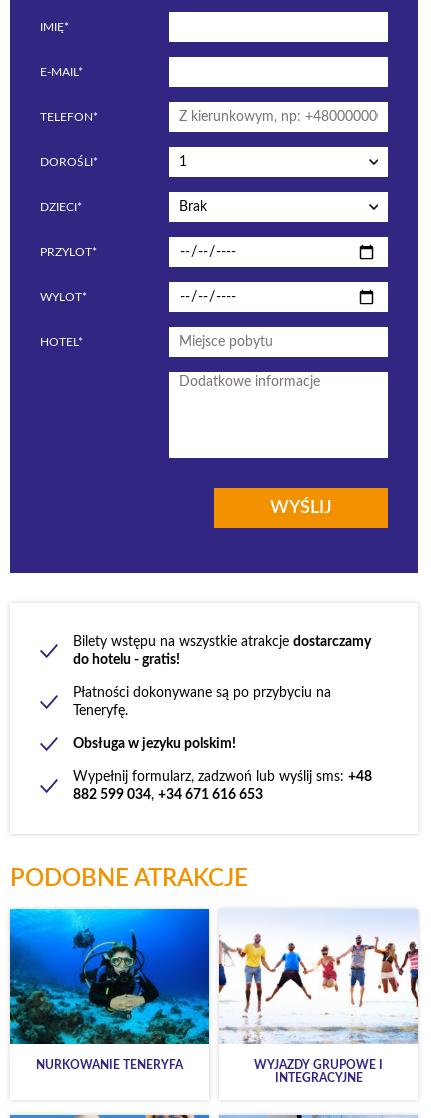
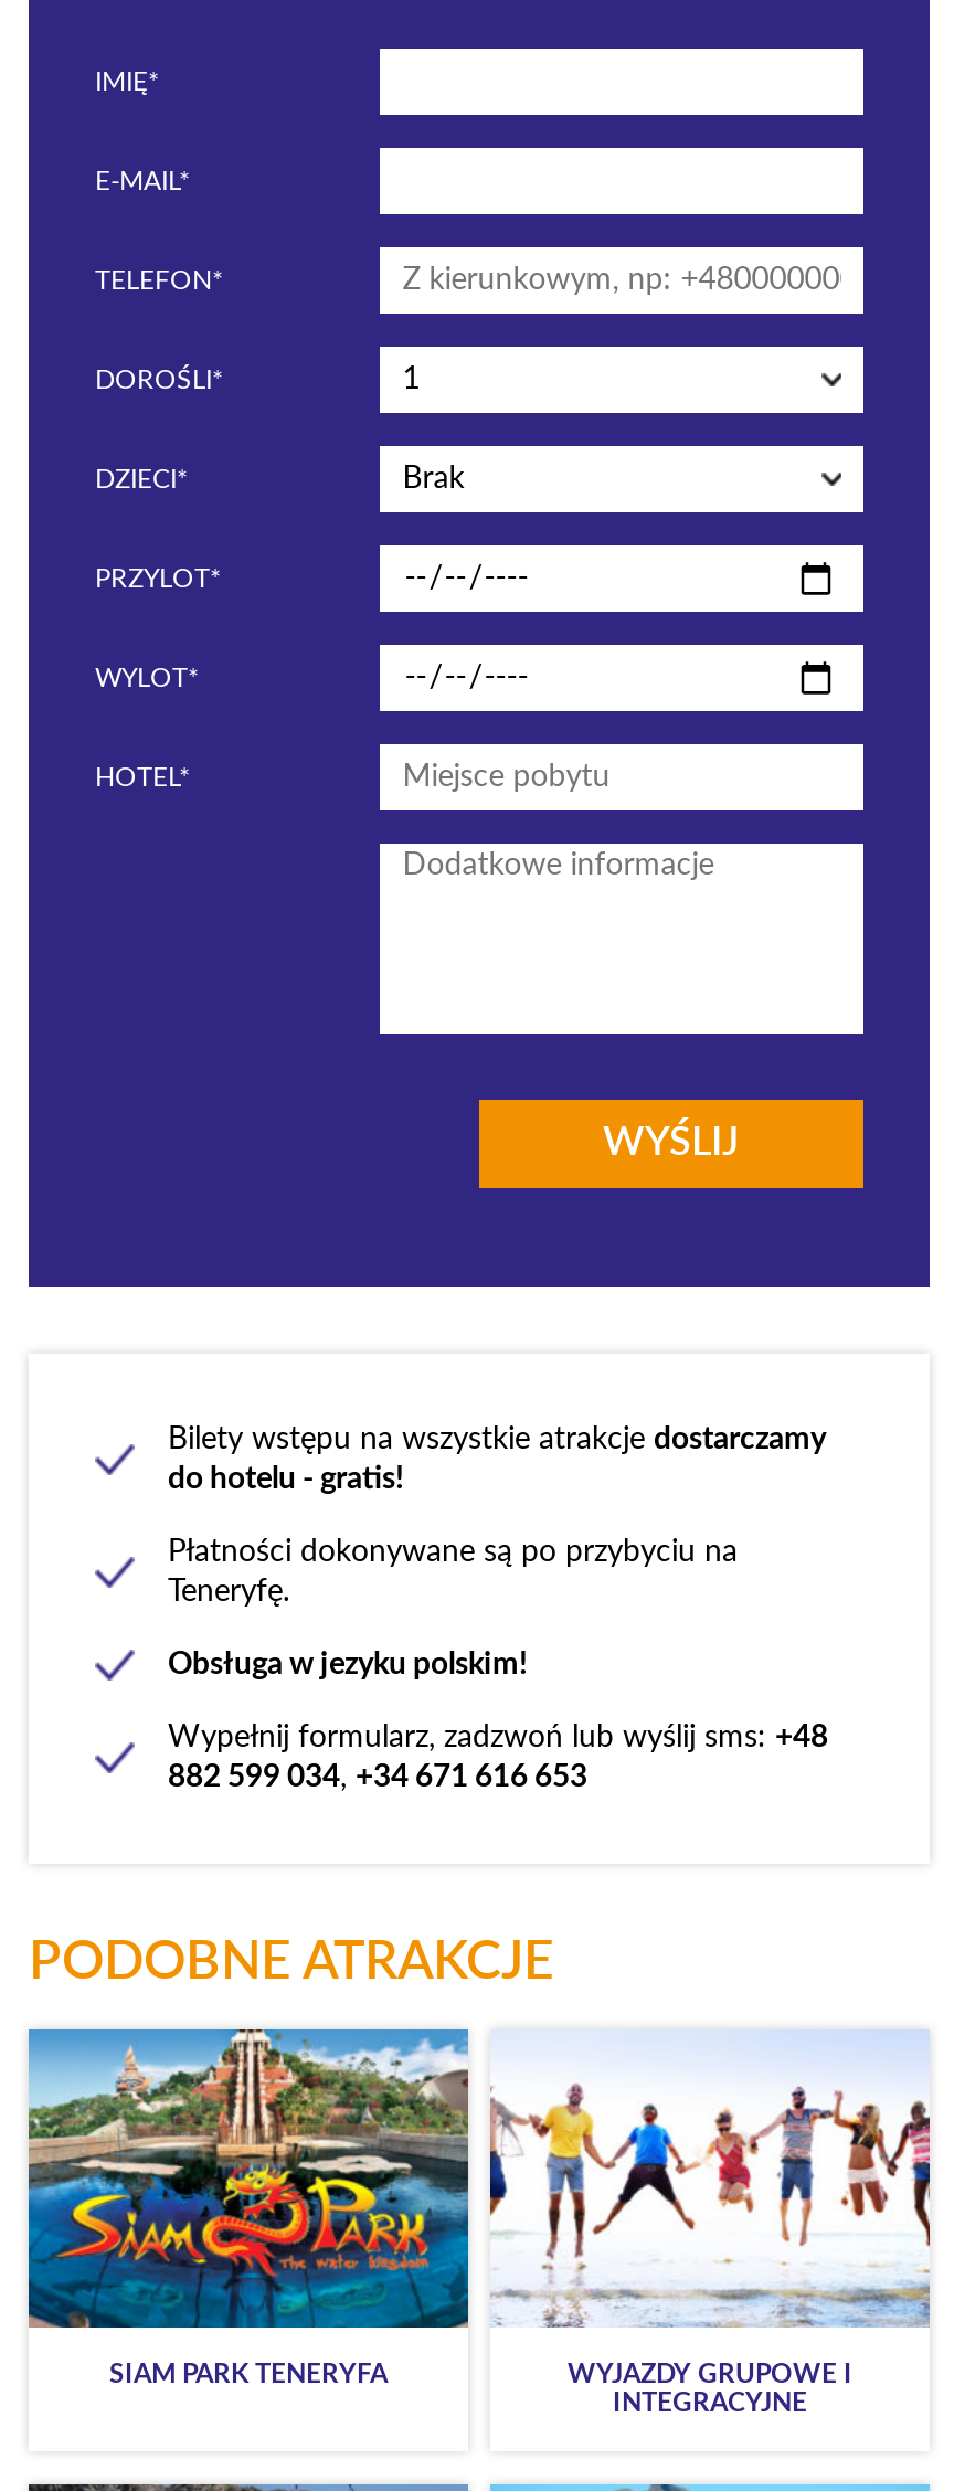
- [image]
- NURKOWANIE TENERYFA
+ [image]
+ SIAM PARK TENERYFA
